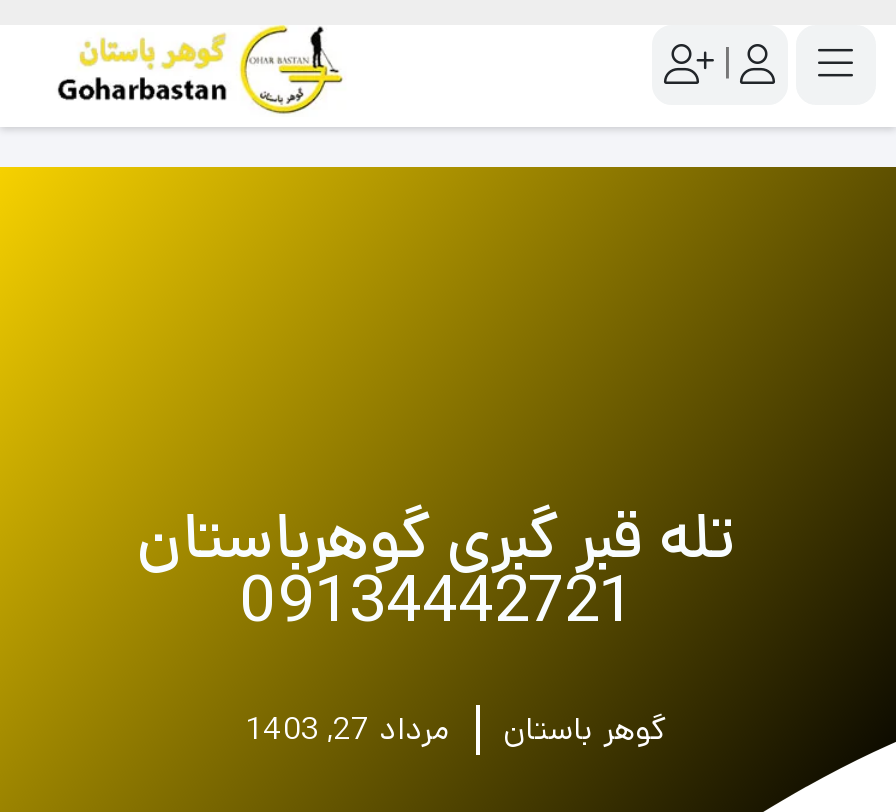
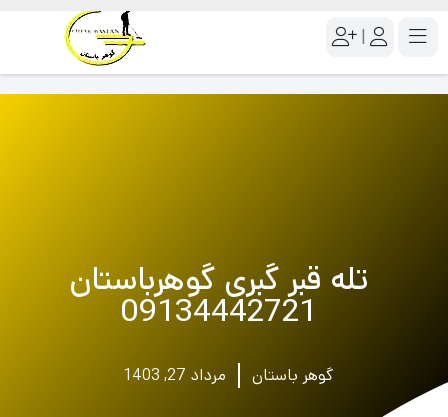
- [image]
+ [image]
